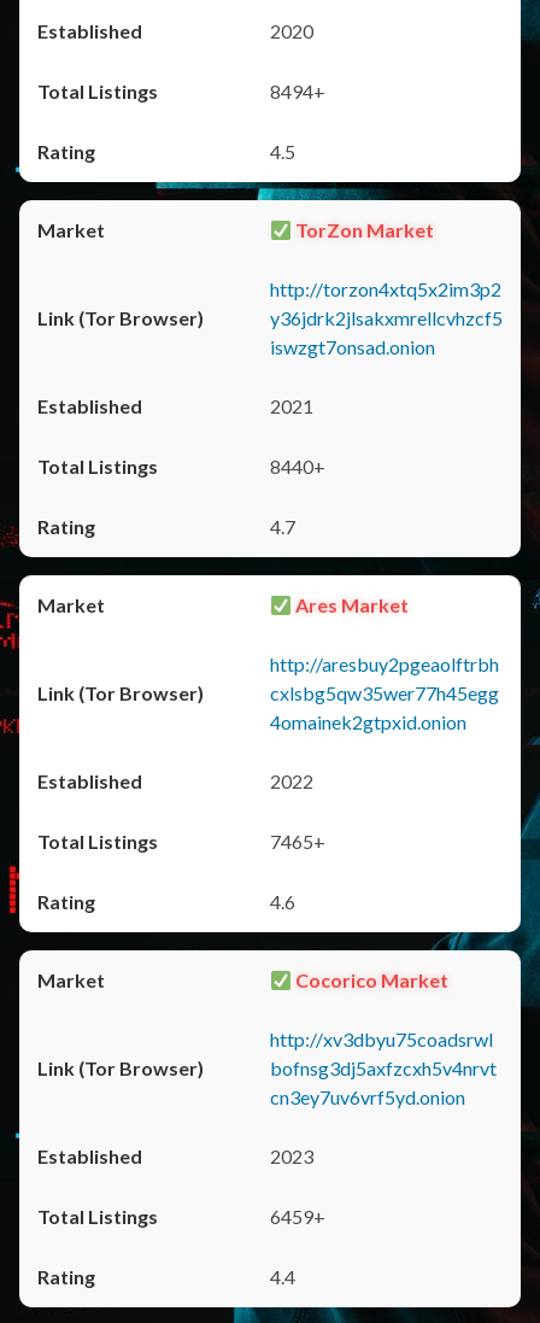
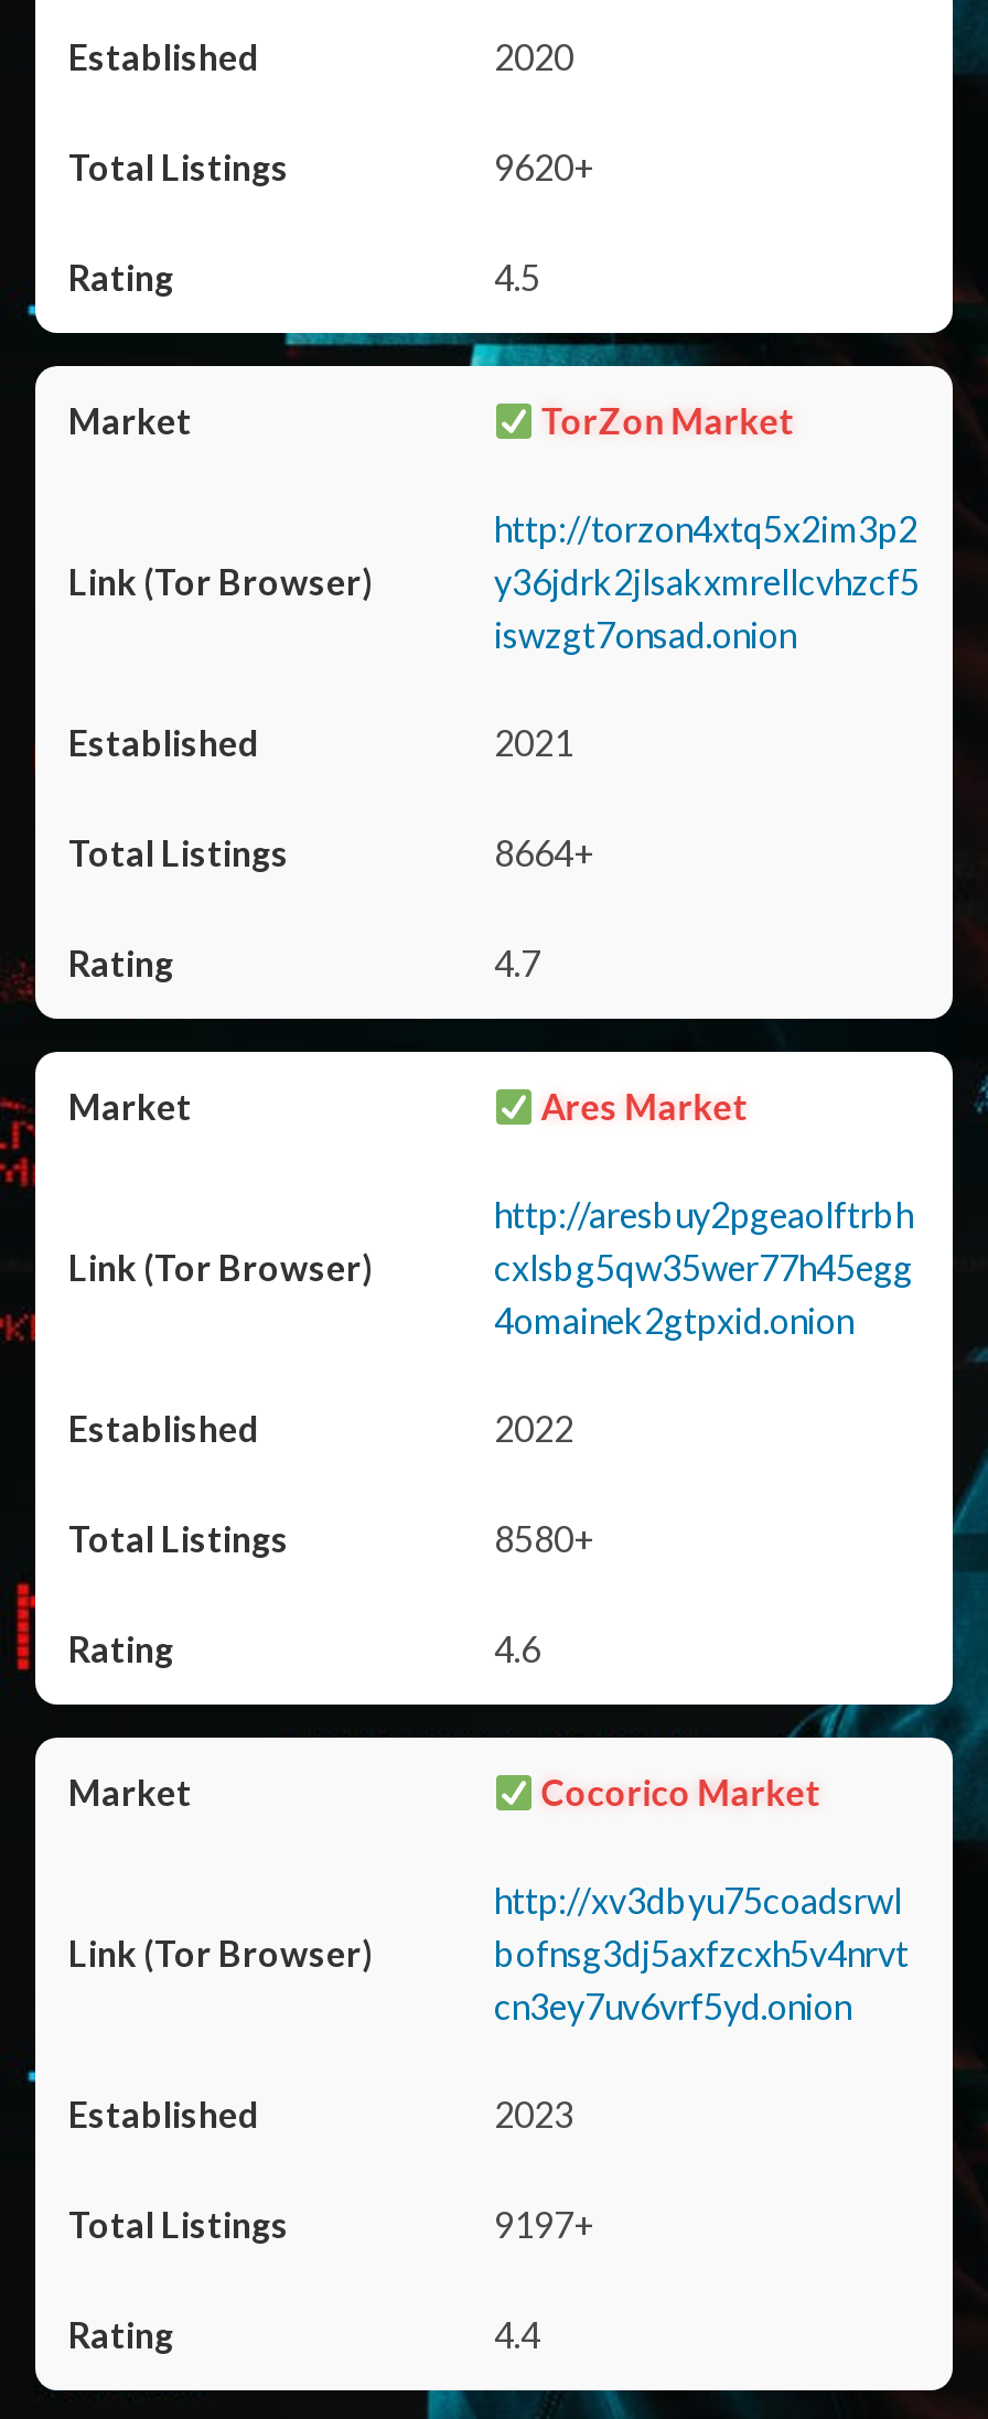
- 8494+
+ 9620+

- 8440+
+ 8664+

- 7465+
+ 8580+

- 6459+
+ 9197+
